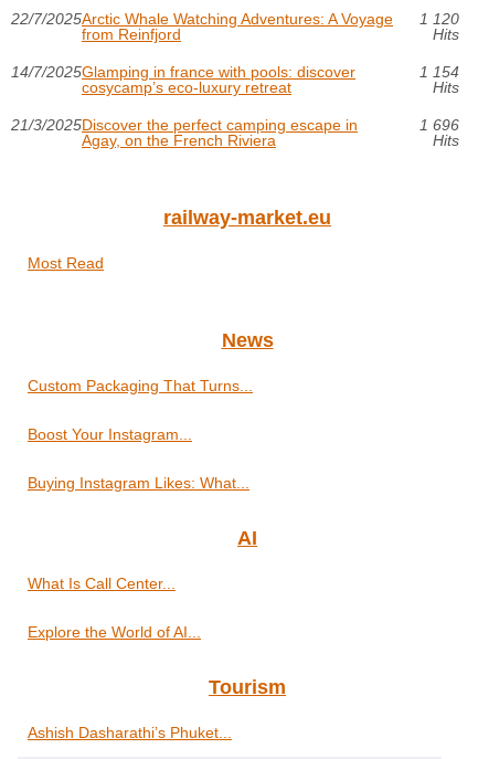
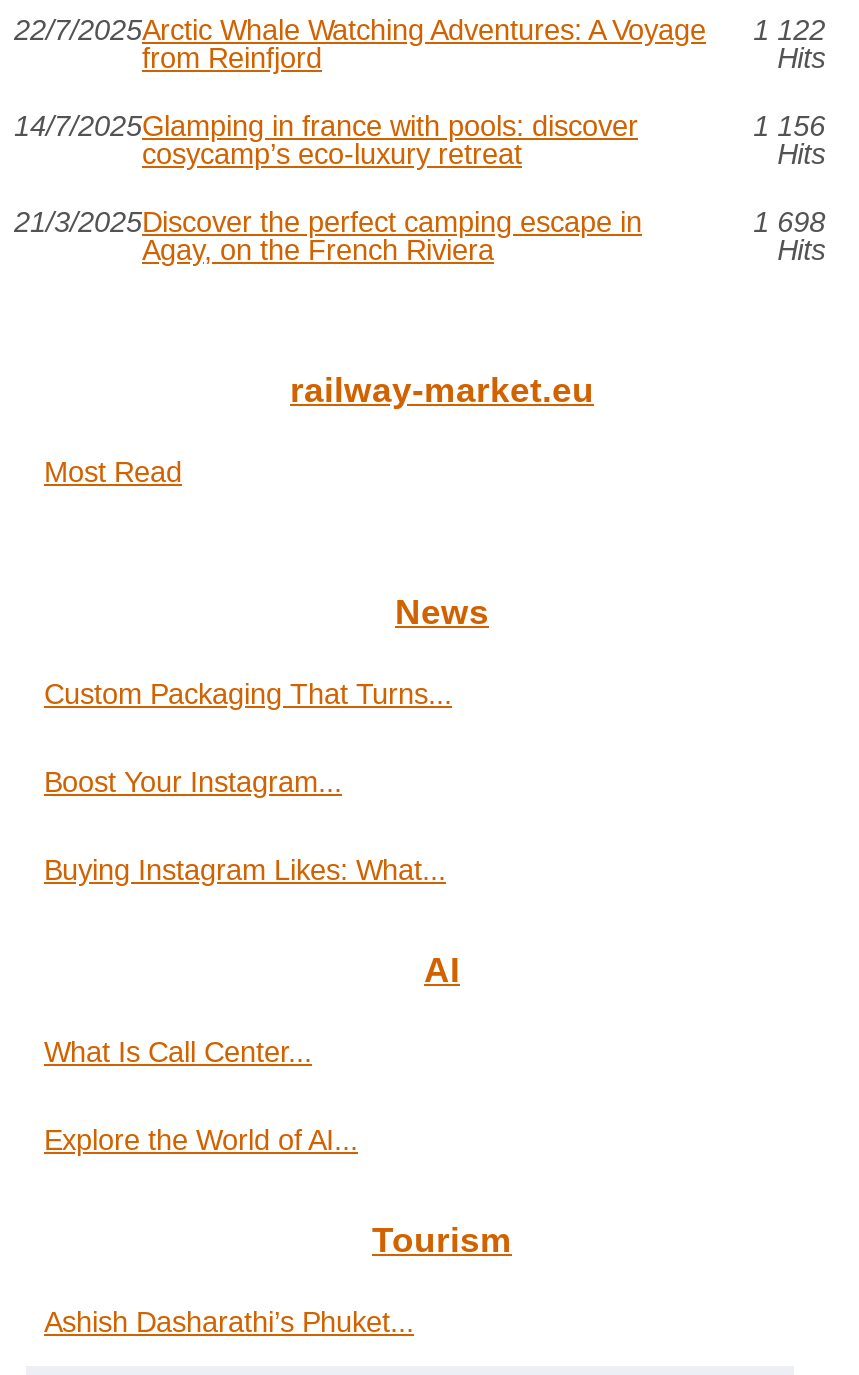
- 22/7/2025Arctic Whale Watching Adventures: A Voyage 1 120
+ 22/7/2025Arctic Whale Watching Adventures: A Voyage 1 122

- 1 154
+ 1 156

- 1 696
+ 1 698
